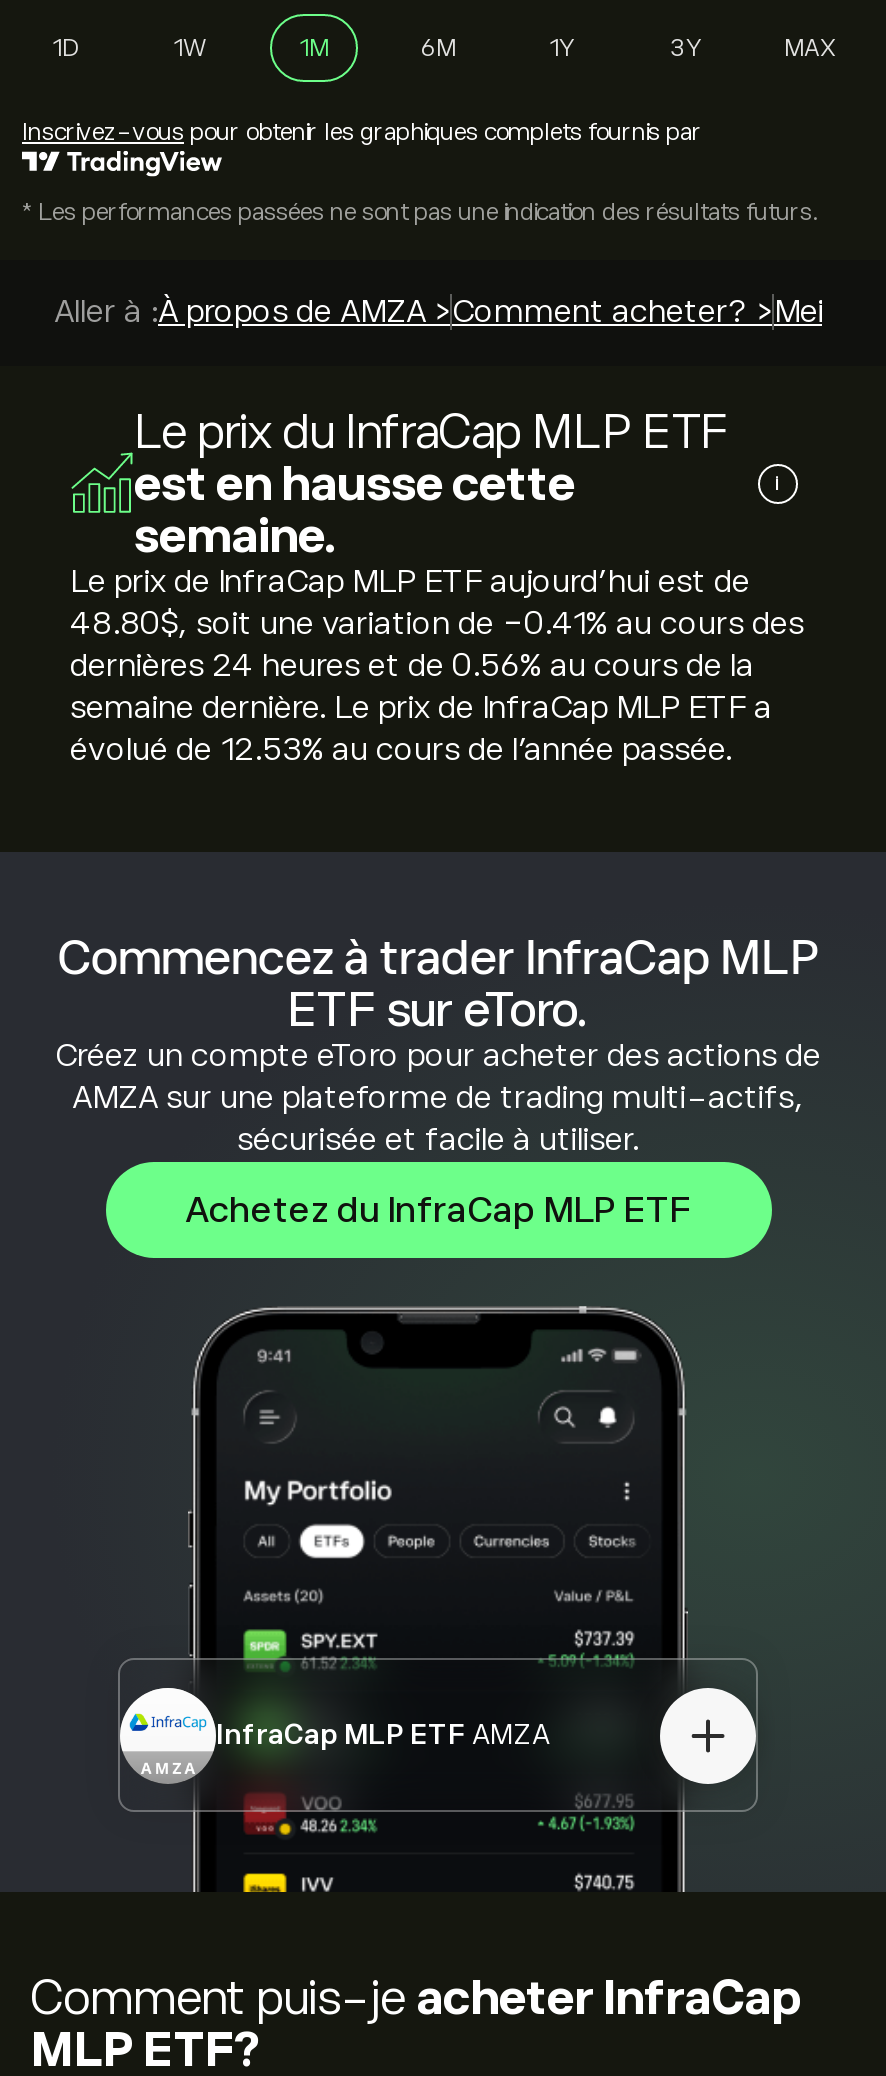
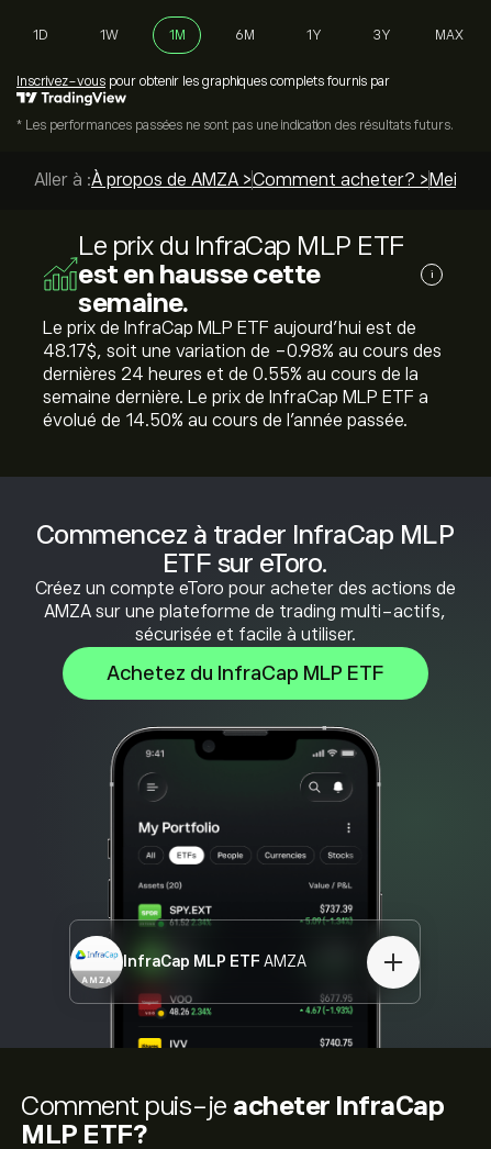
- 48.80$, soit une variation de -0.41% au cours des
+ 48.17$, soit une variation de -0.98% au cours des

- dernières 24 heures et de 0.56% au cours de la
+ dernières 24 heures et de 0.55% au cours de la

- évolué de 12.53% au cours de l'année passée.
+ évolué de 14.50% au cours de l'année passée.
